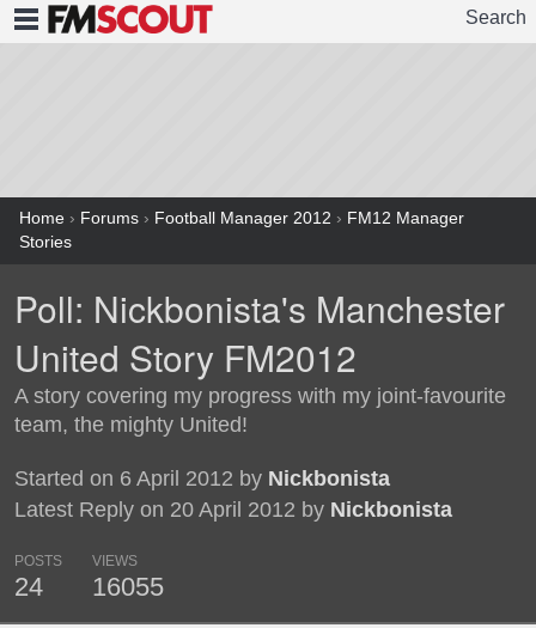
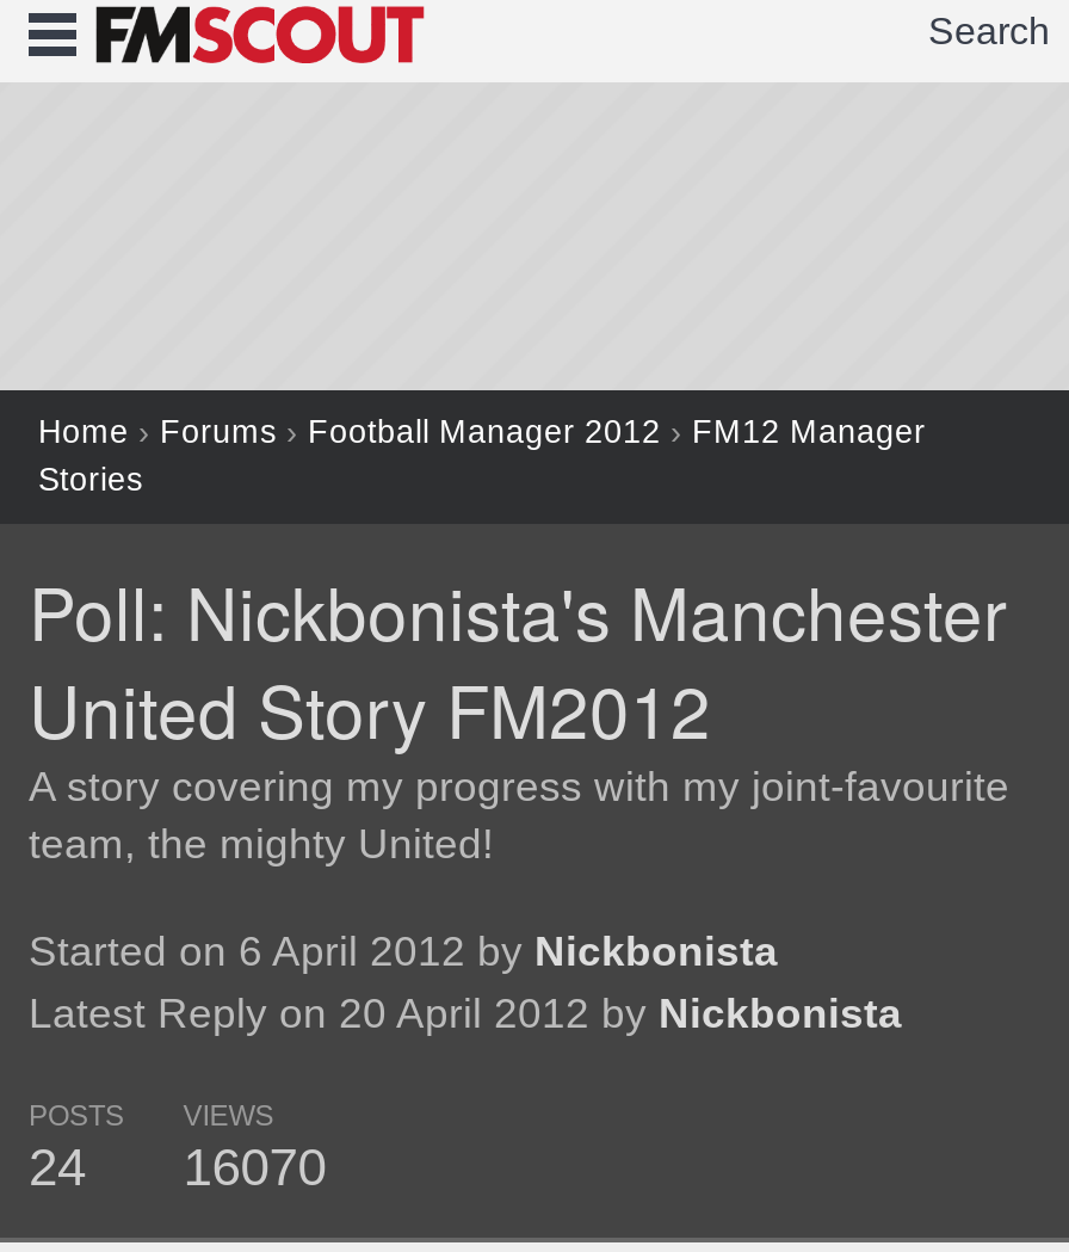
- 24 16055
+ 24 16070
